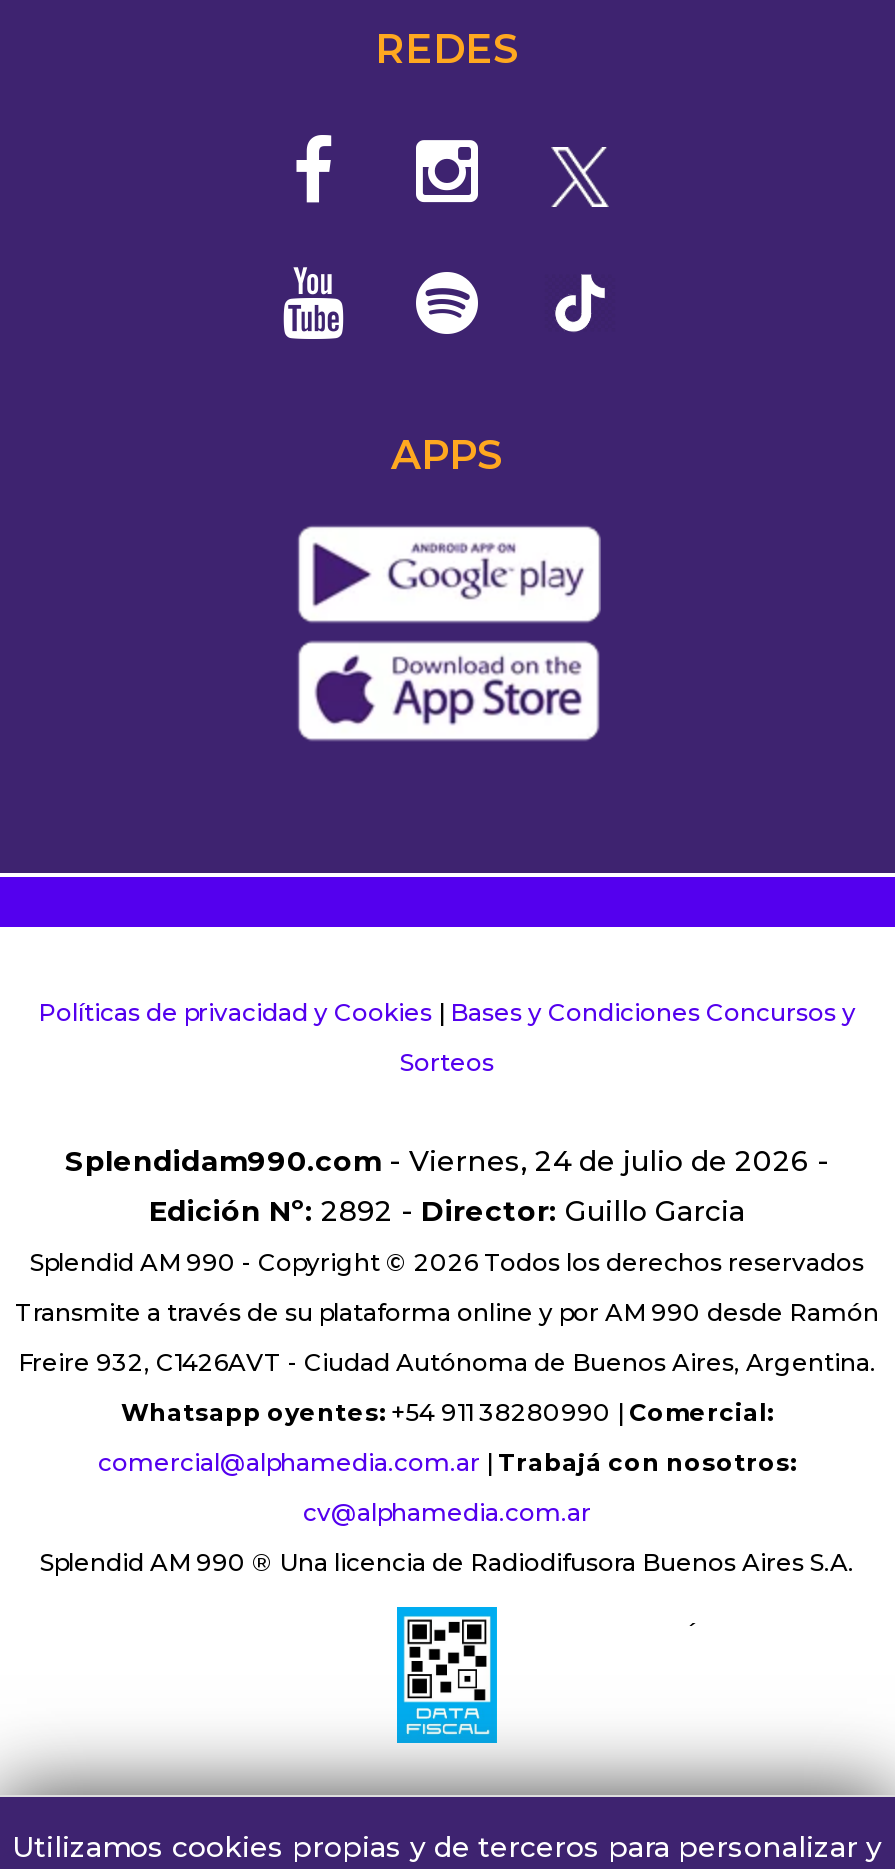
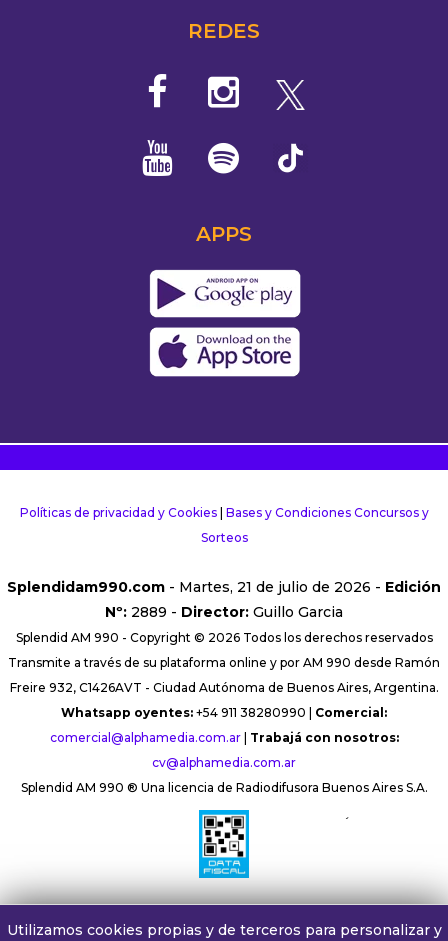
- Splendidam990.com - Viernes, 24 de julio de 2026 -
- Edición Nº: 2892 - Director: Guillo Garcia
+ Splendidam990.com - Martes, 21 de julio de 2026 - Edición
+ Nº: 2889 - Director: Guillo Garcia
